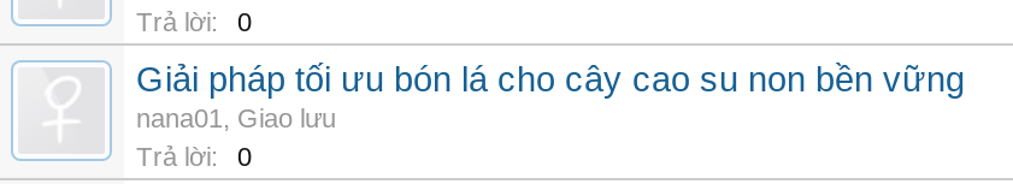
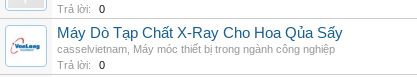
+ [image]

- Giải pháp tối ưu bón lá cho cây cao su non bền vững
- nana01, Giao lưu
+ Máy Dò Tạp Chất X-Ray Cho Hoa Qủa Sấy
+ casselvietnam, Máy móc thiết bị trong ngành công nghiệp
